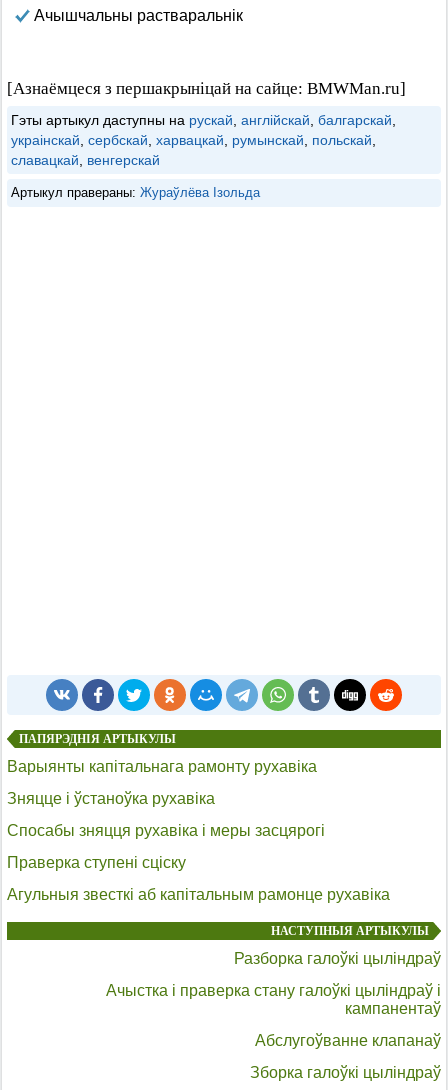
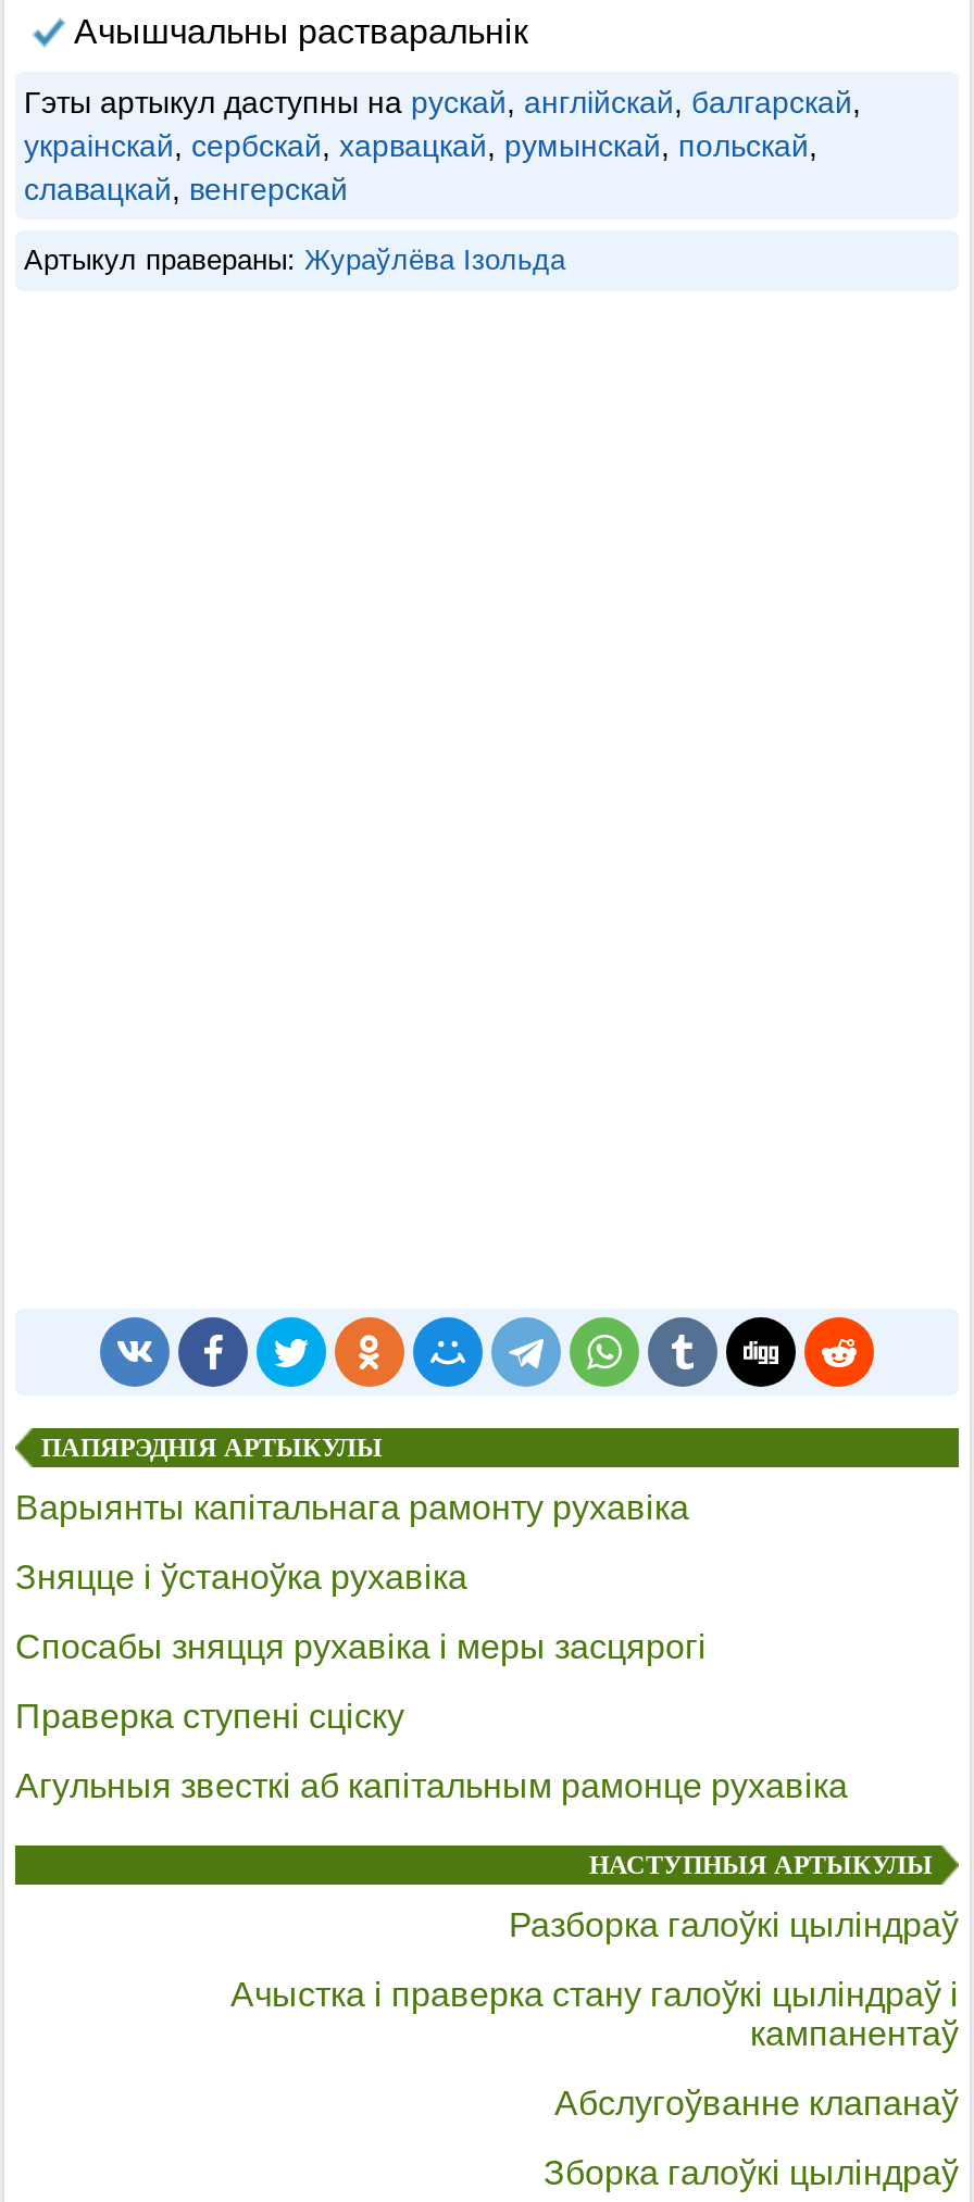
- [Азнаёмцеся з першакрыніцай на сайце: BMWMan.ru]
